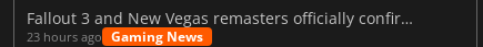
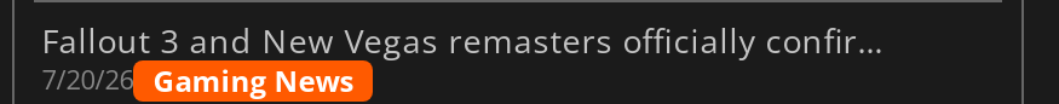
- 23 hours ago Gaming News
+ 7/20/26 Gaming News
